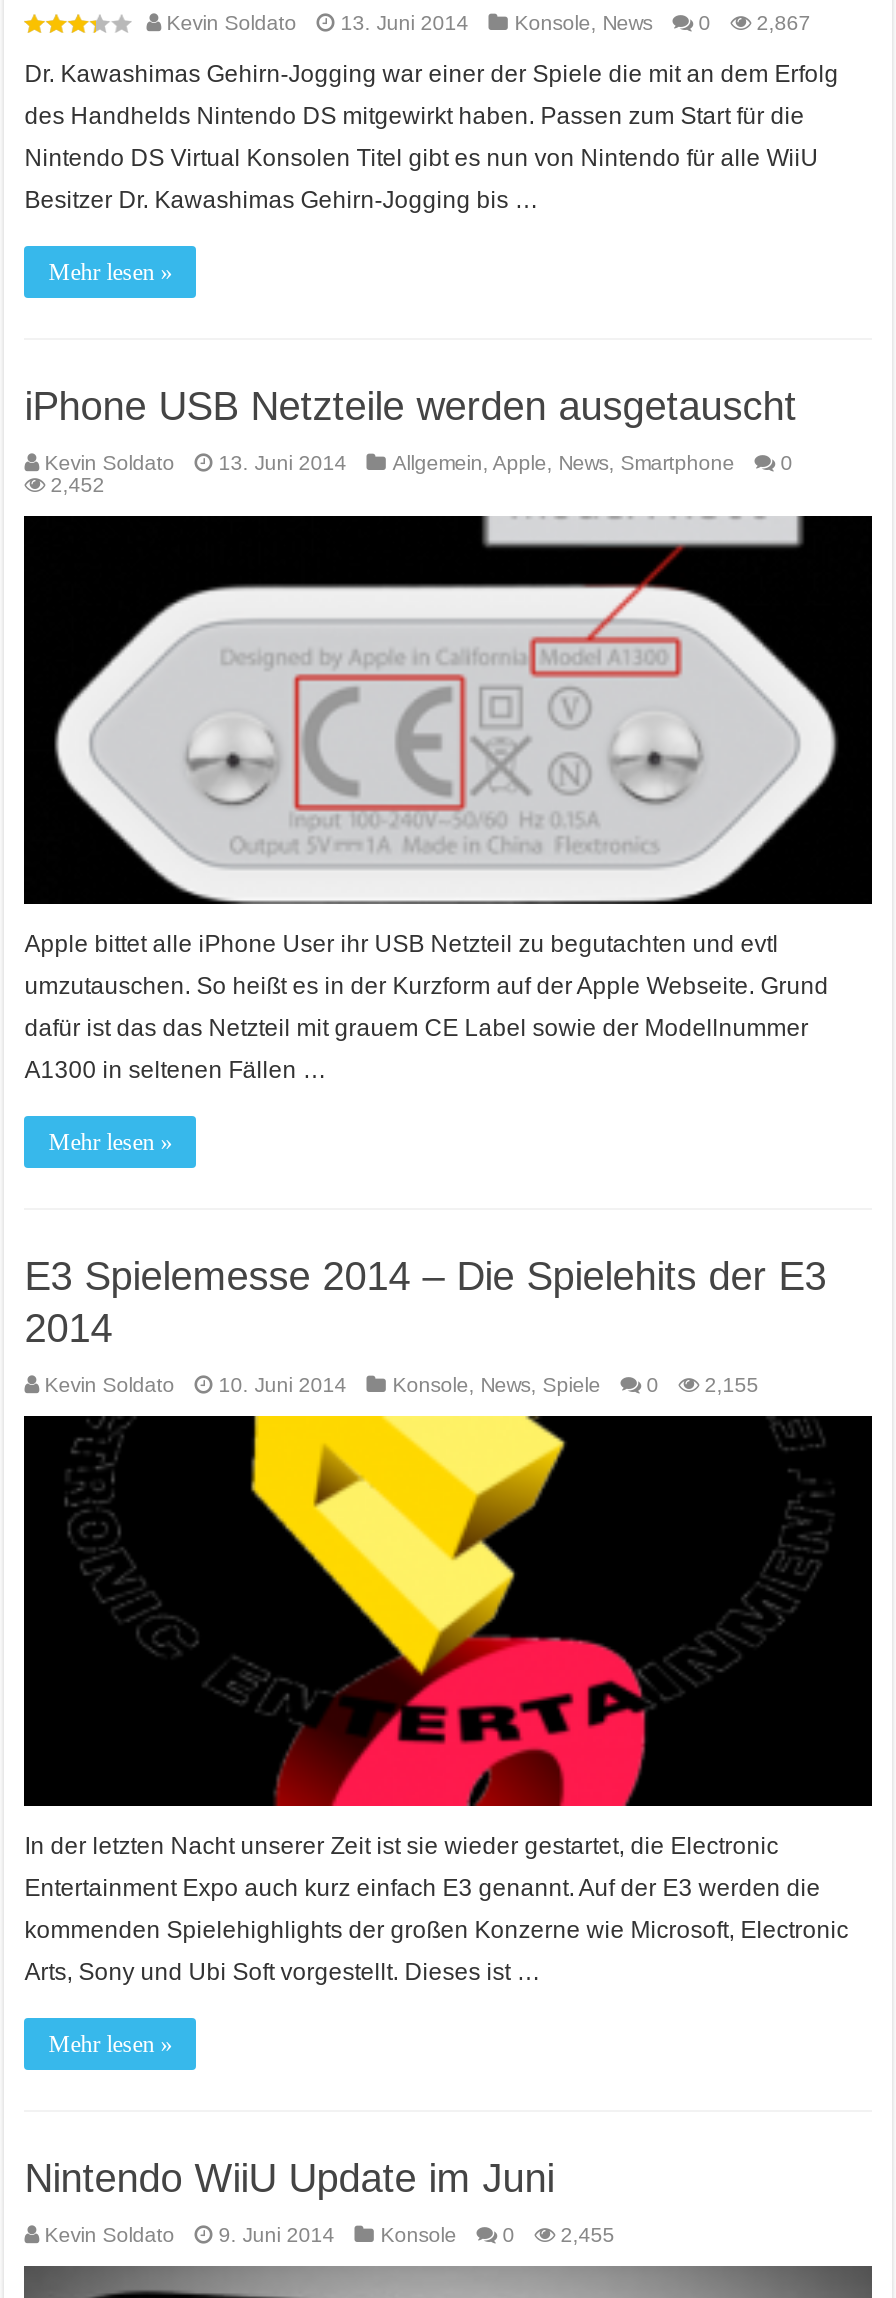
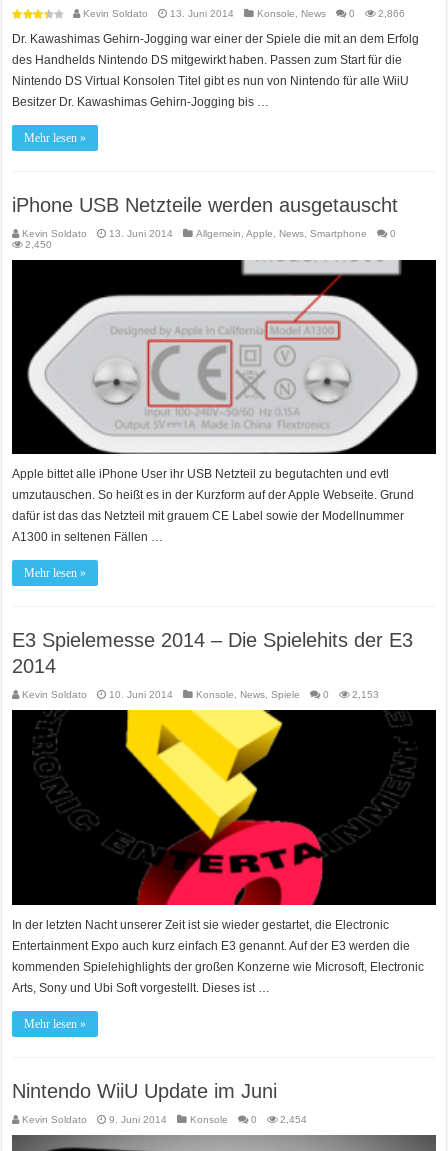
- 2,867
+ 2,866

- 2,452
+ 2,450

- 2,155
+ 2,153

- 2,455
+ 2,454
